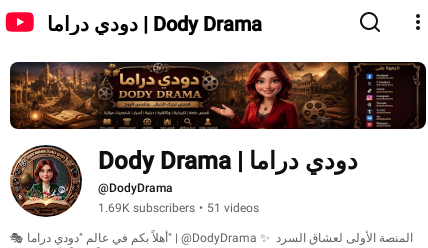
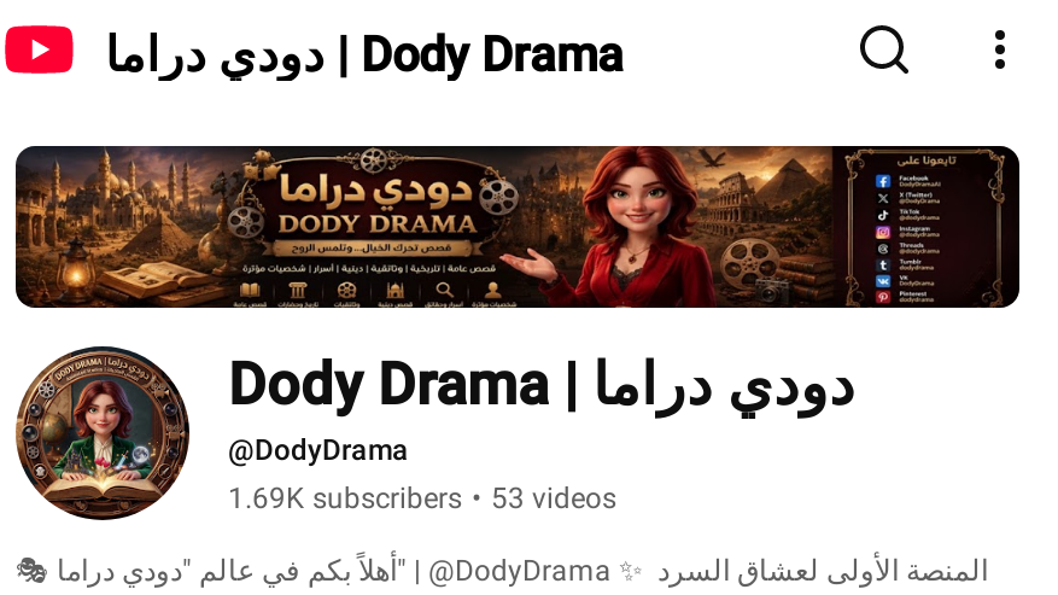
- 1.69K subscribers • 51 videos
+ 1.69K subscribers • 53 videos
